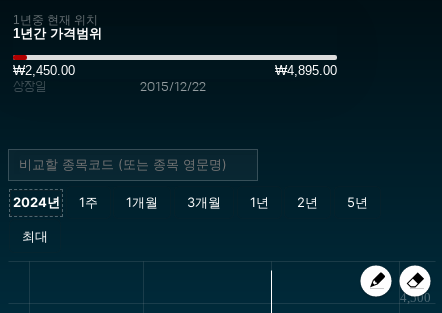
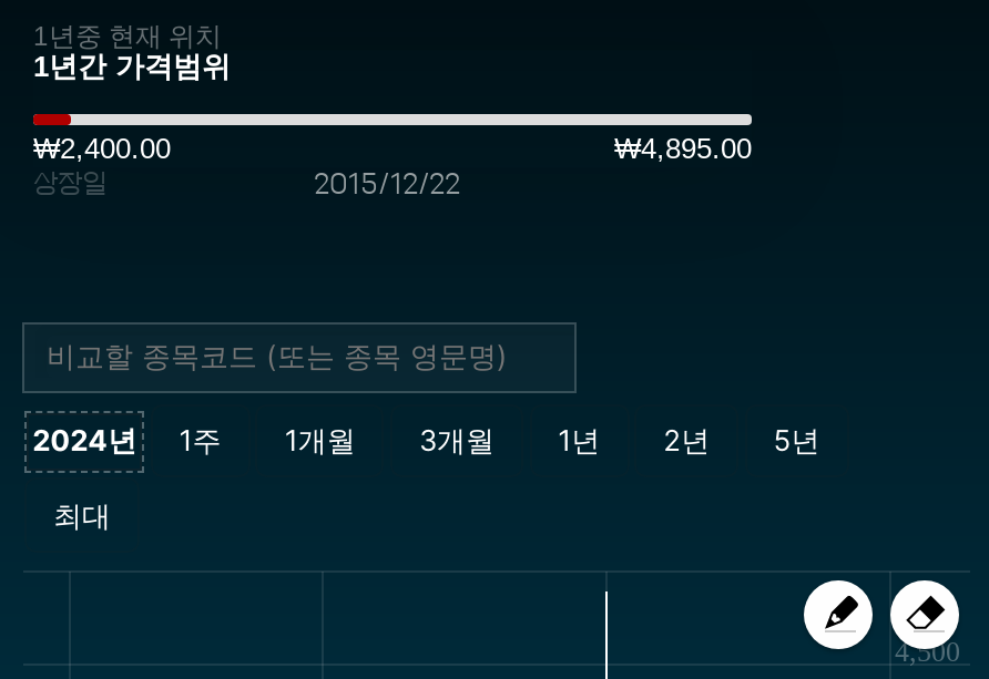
- ₩2,450.00
+ ₩2,400.00
